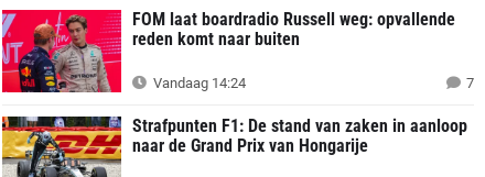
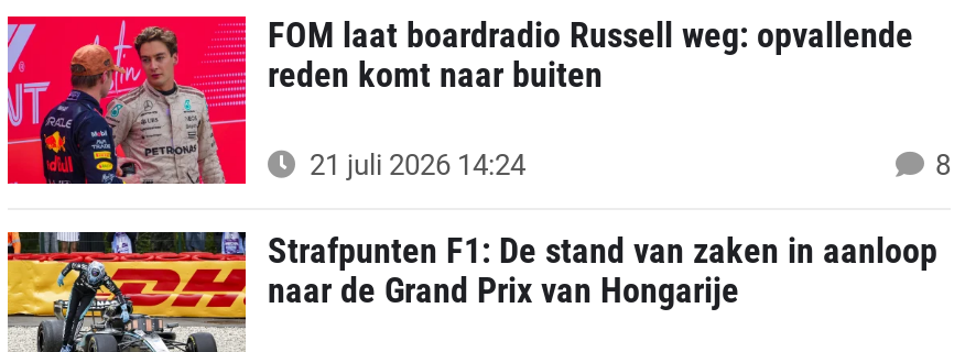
- Vandaag 14:24
- 7
+ 21 juli 2026 14:24
+ 8
